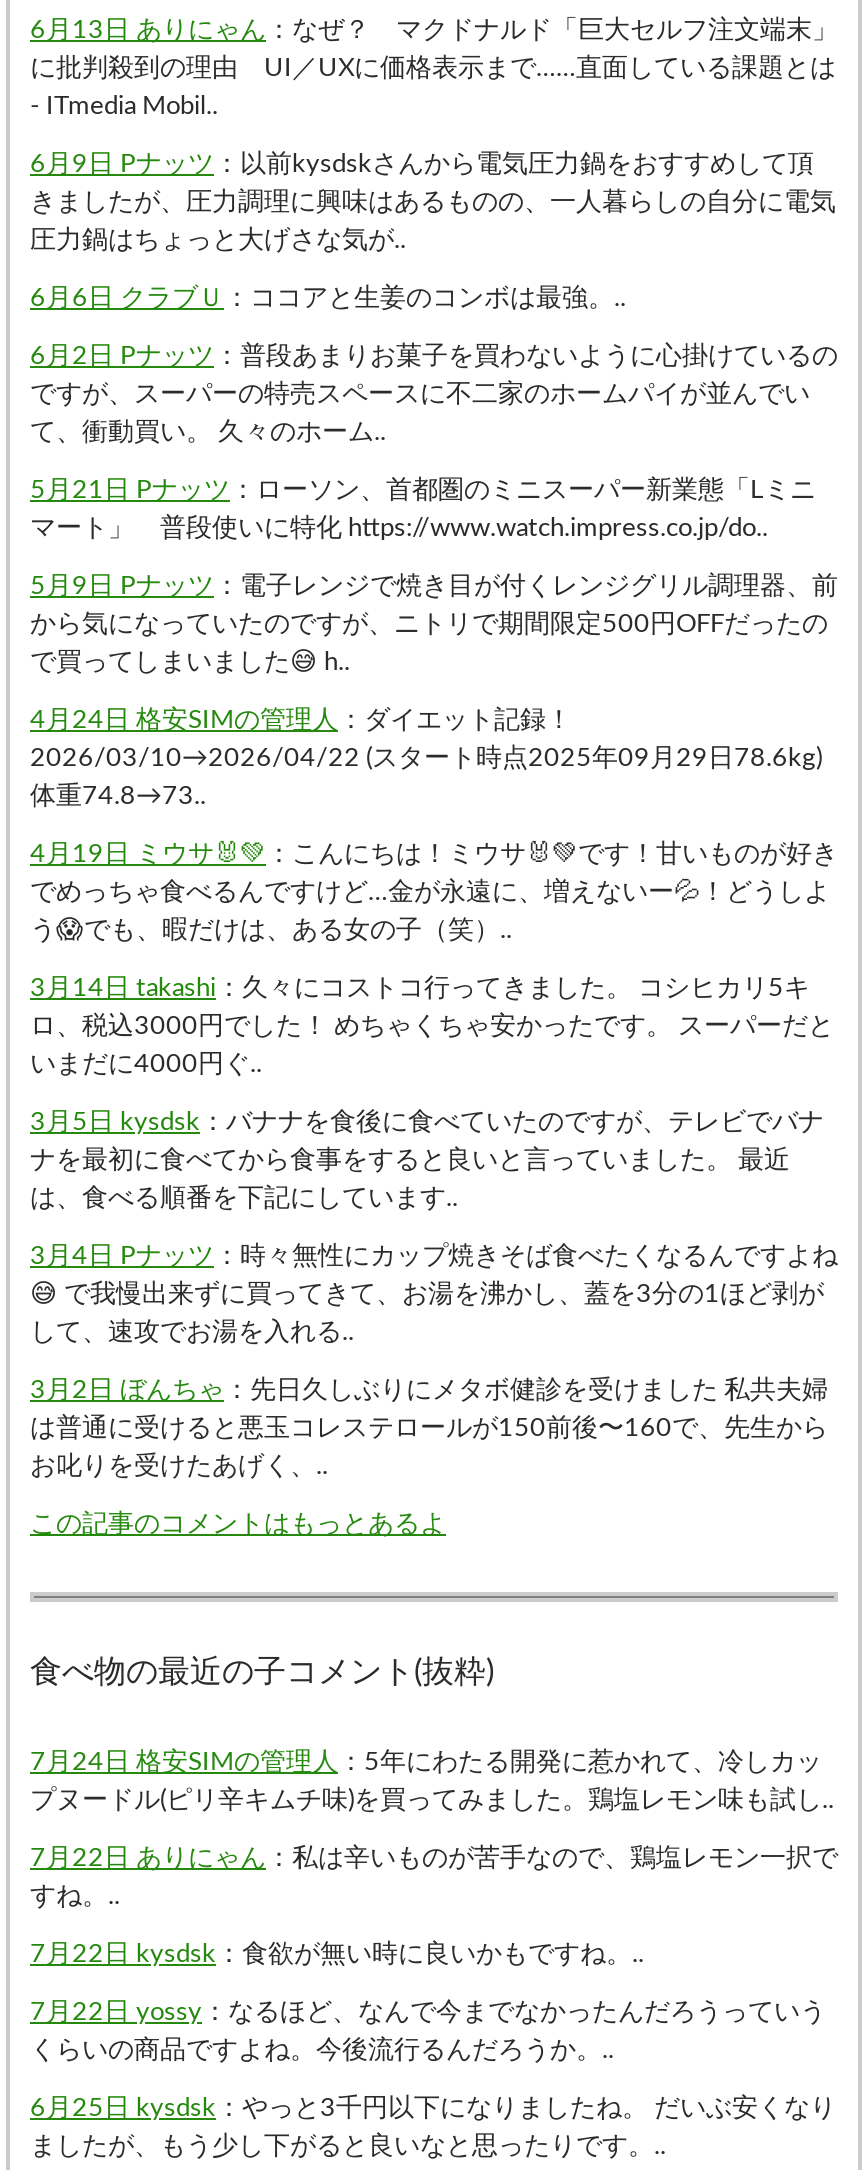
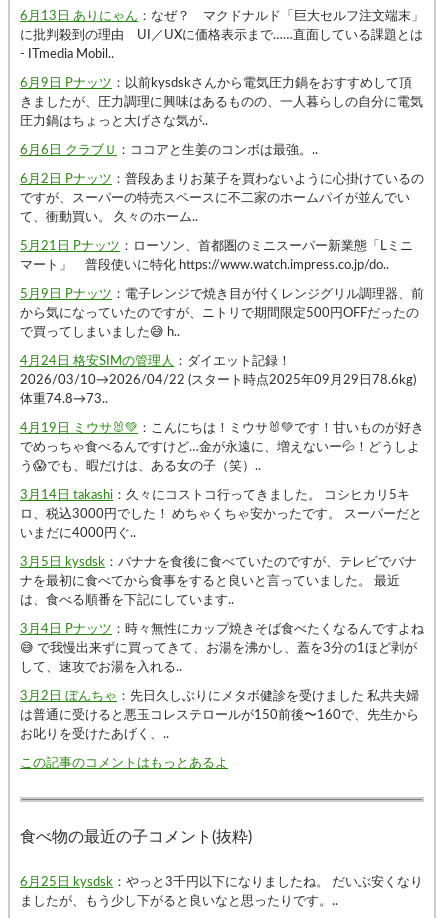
- 7月24日 格安SIMの管理人：5年にわたる開発に惹かれて、冷しカッ
- プヌードル(ピリ辛キムチ味)を買ってみました。鶏塩レモン味も試し..
- 7月22日 ありにゃん：私は辛いものが苦手なので、鶏塩レモン一択で
- すね。..
- 7月22日 kysdsk：食欲が無い時に良いかもですね。..
- 7月22日 yossy：なるほど、なんで今までなかったんだろうっていう
- くらいの商品ですよね。今後流行るんだろうか。..
